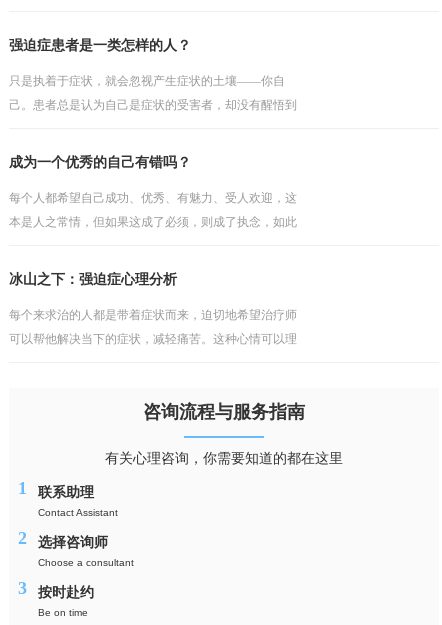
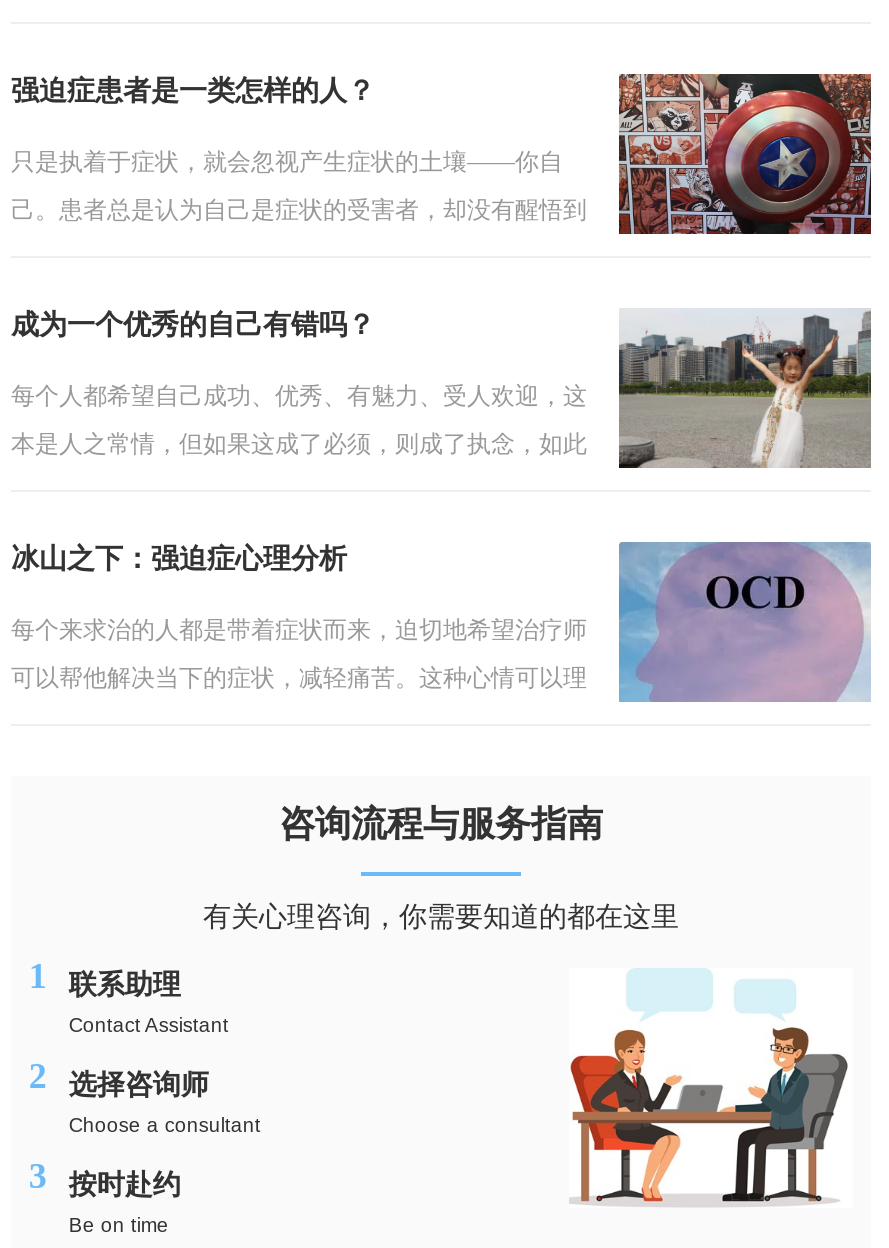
+ [image]

+ [image]

+ [image]

+ [image]
